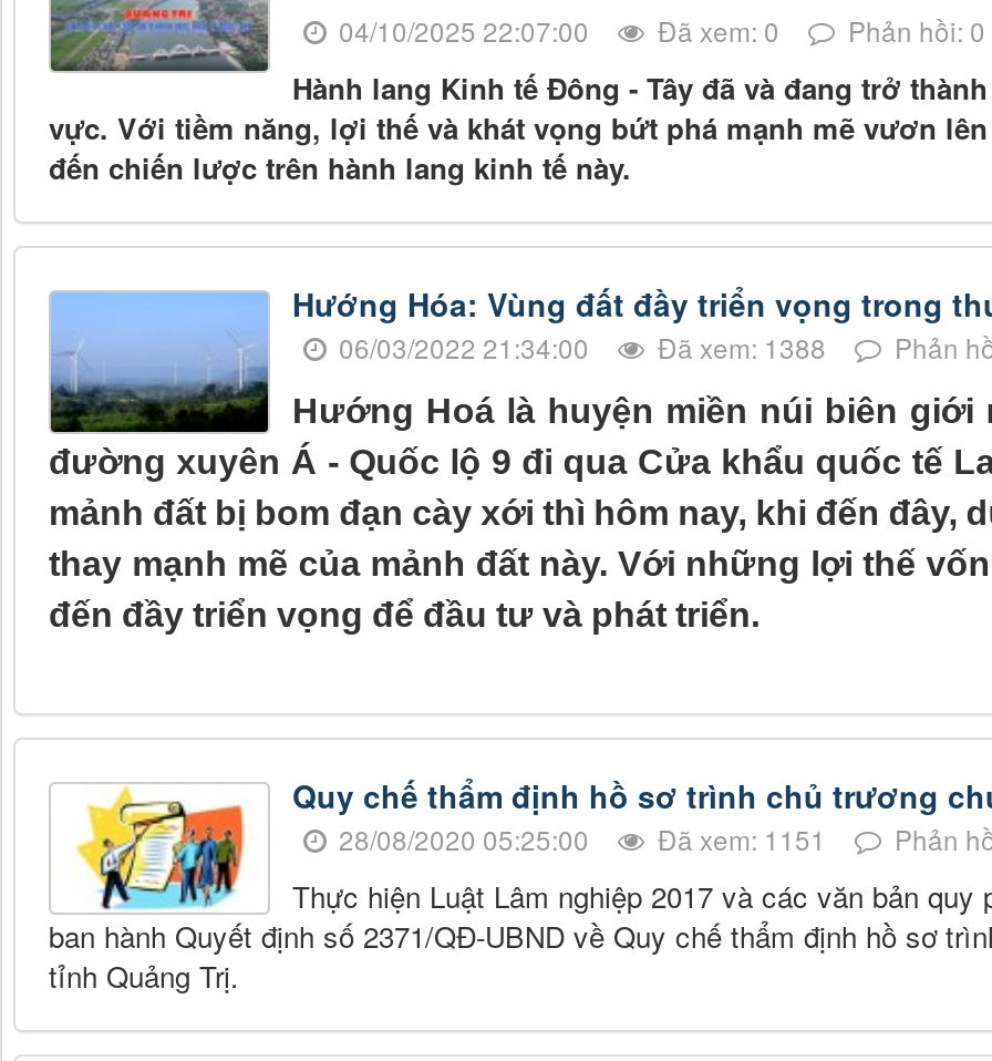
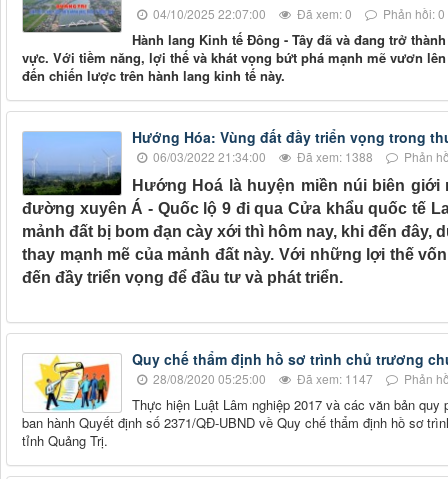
- Đã xem: 1151
+ Đã xem: 1147
